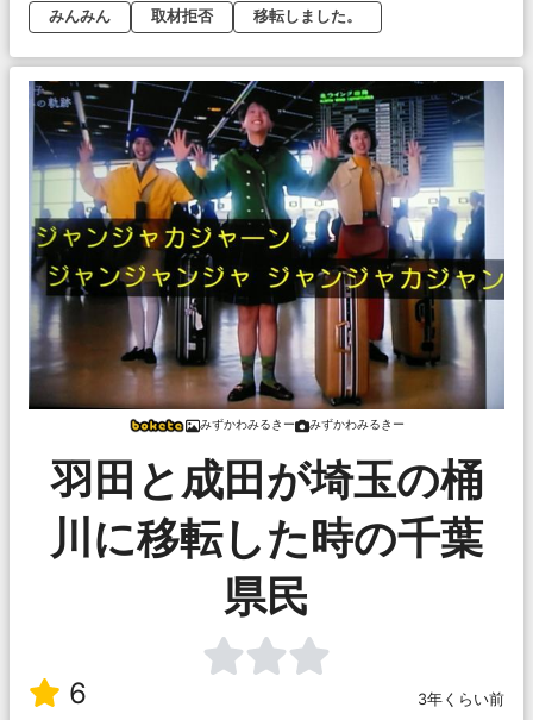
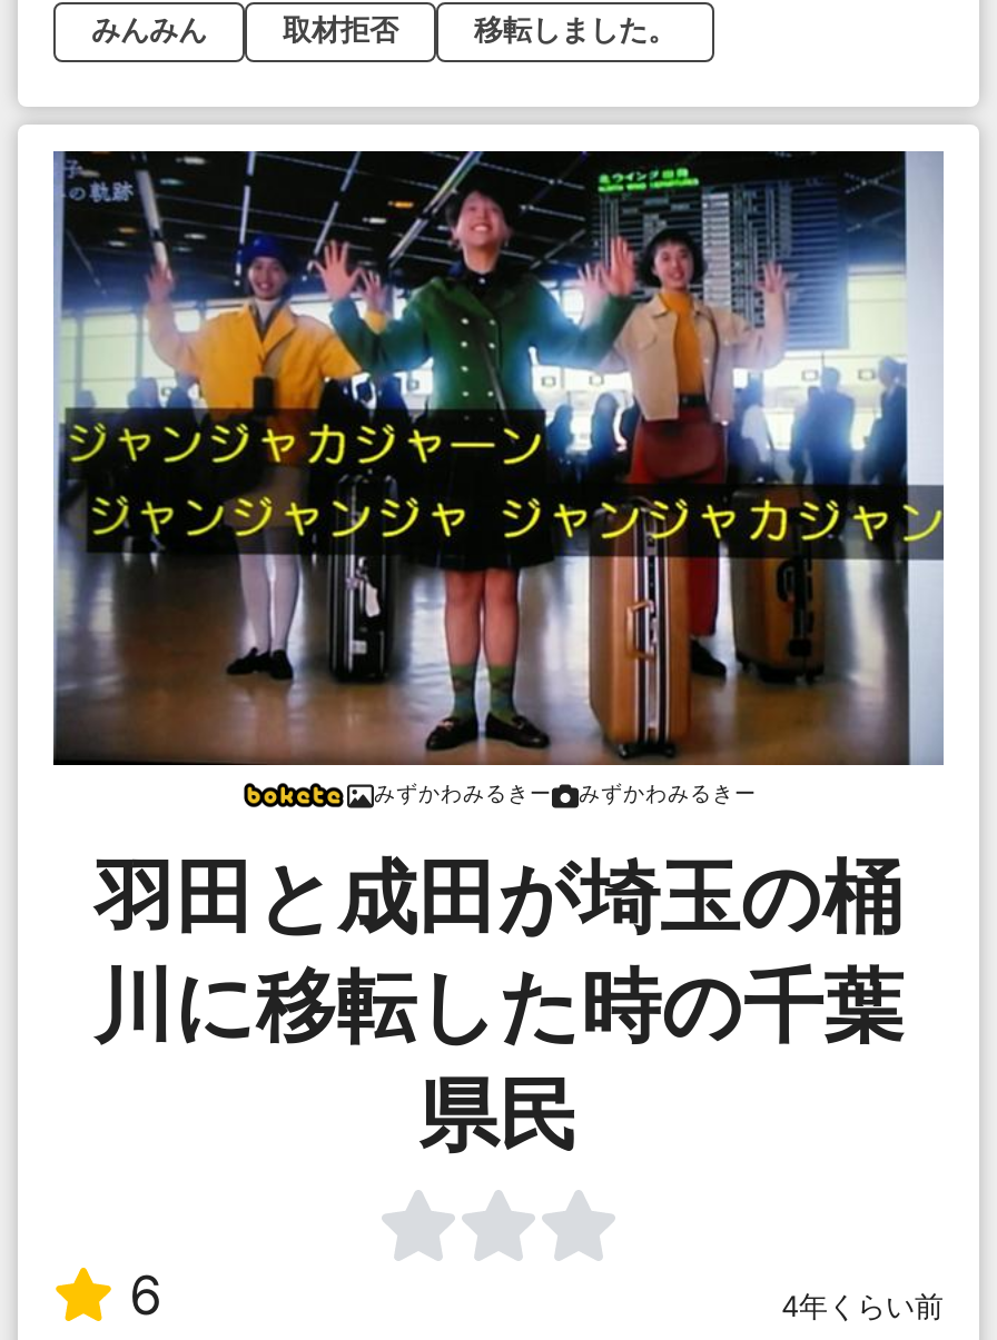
- 3年くらい前
+ 4年くらい前
